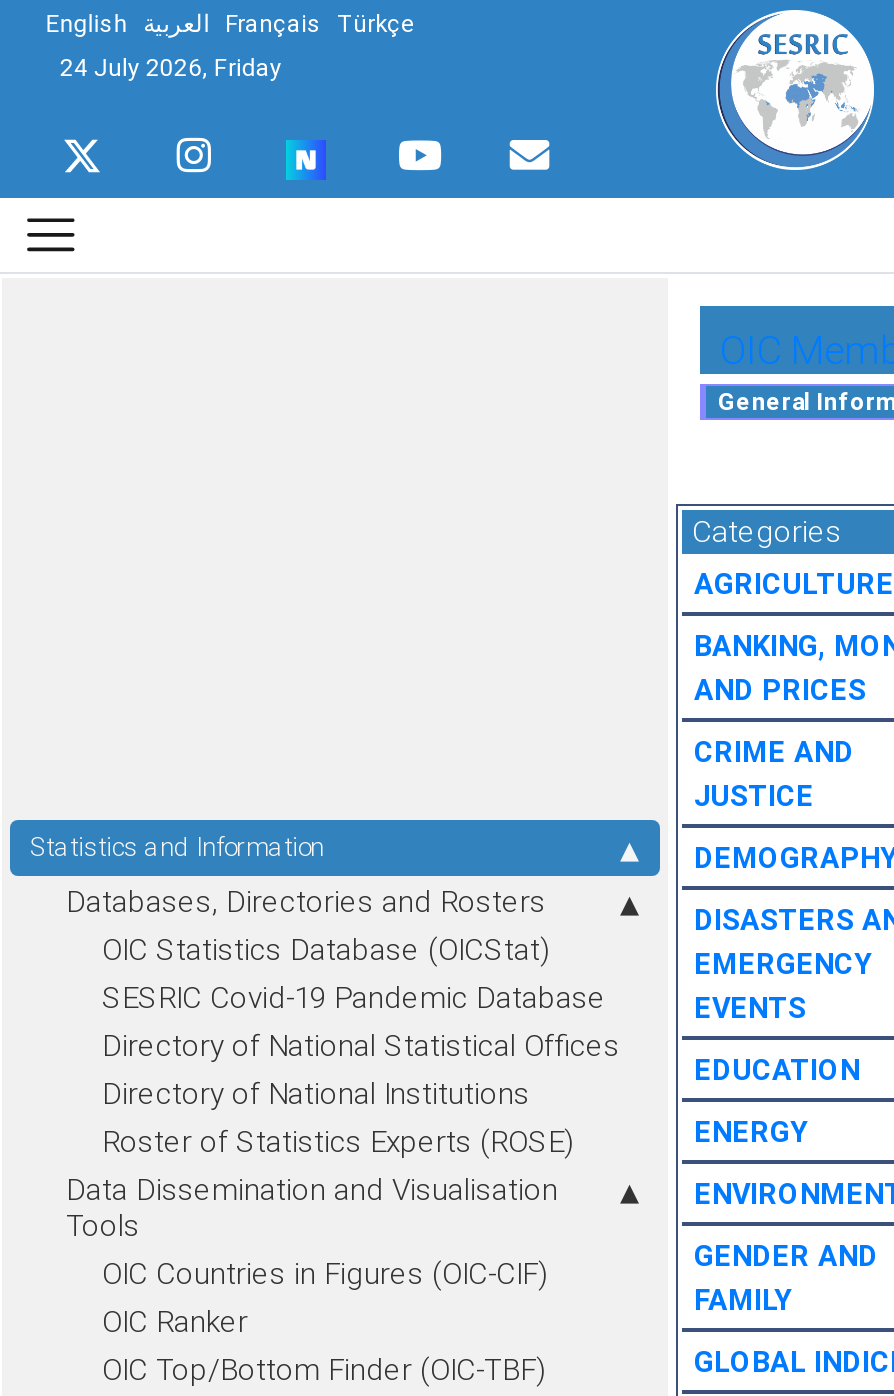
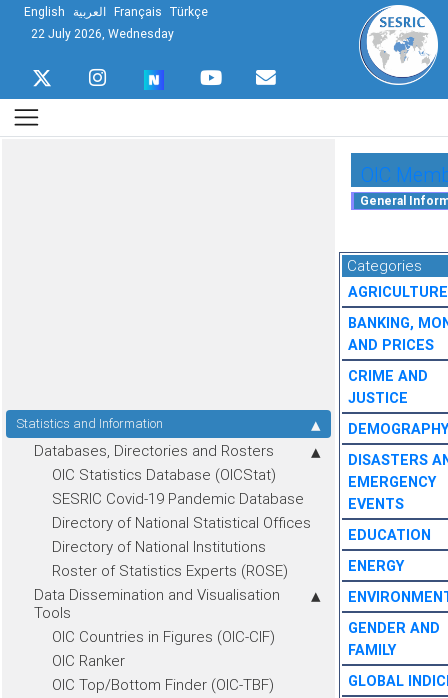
- 24 July 2026, Friday
+ 22 July 2026, Wednesday
